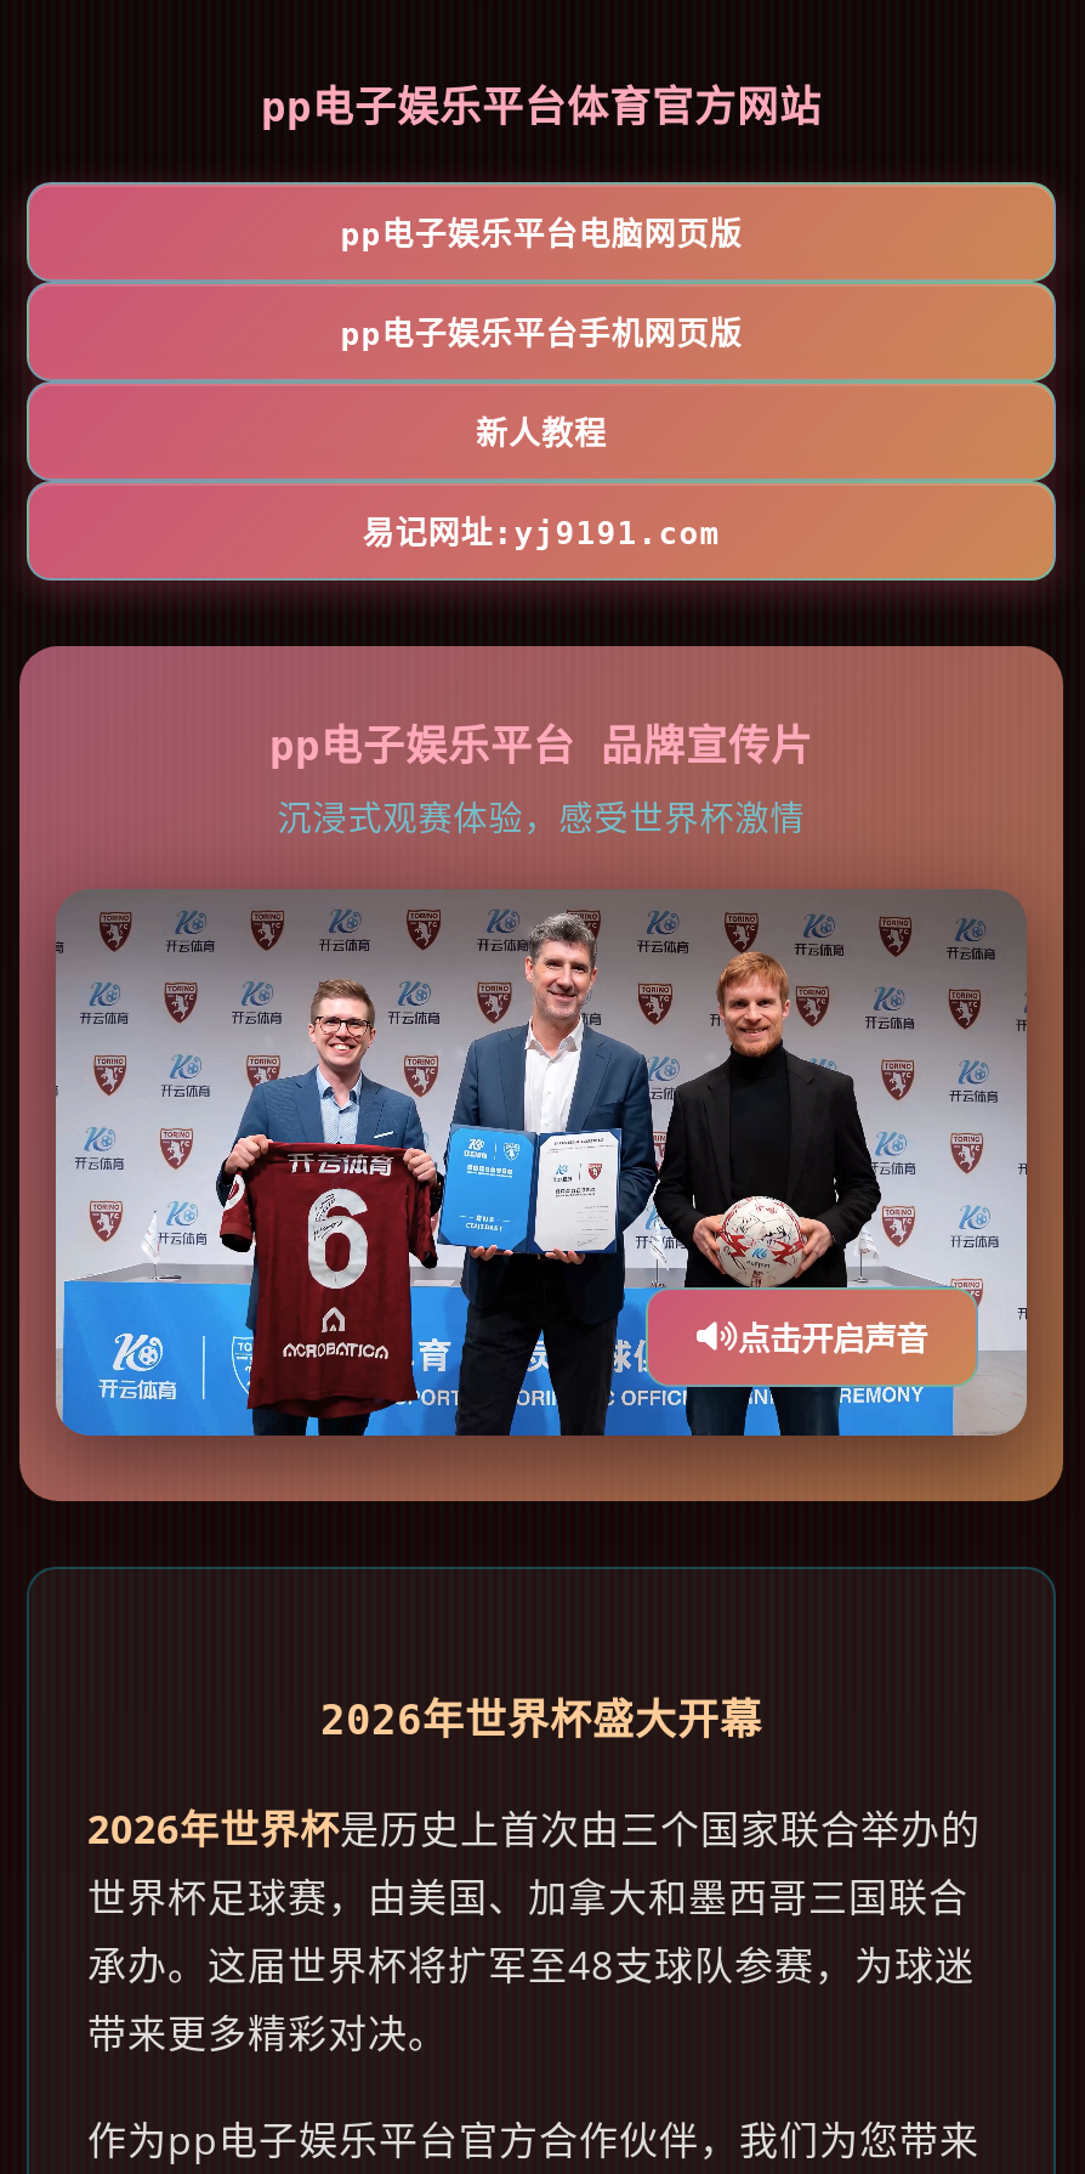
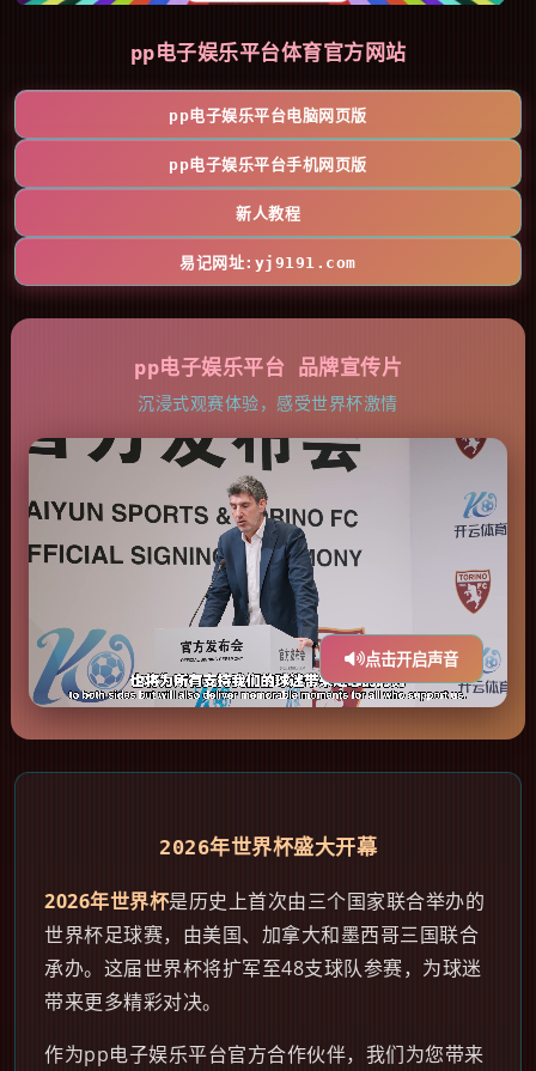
- [image]
+ [image]
